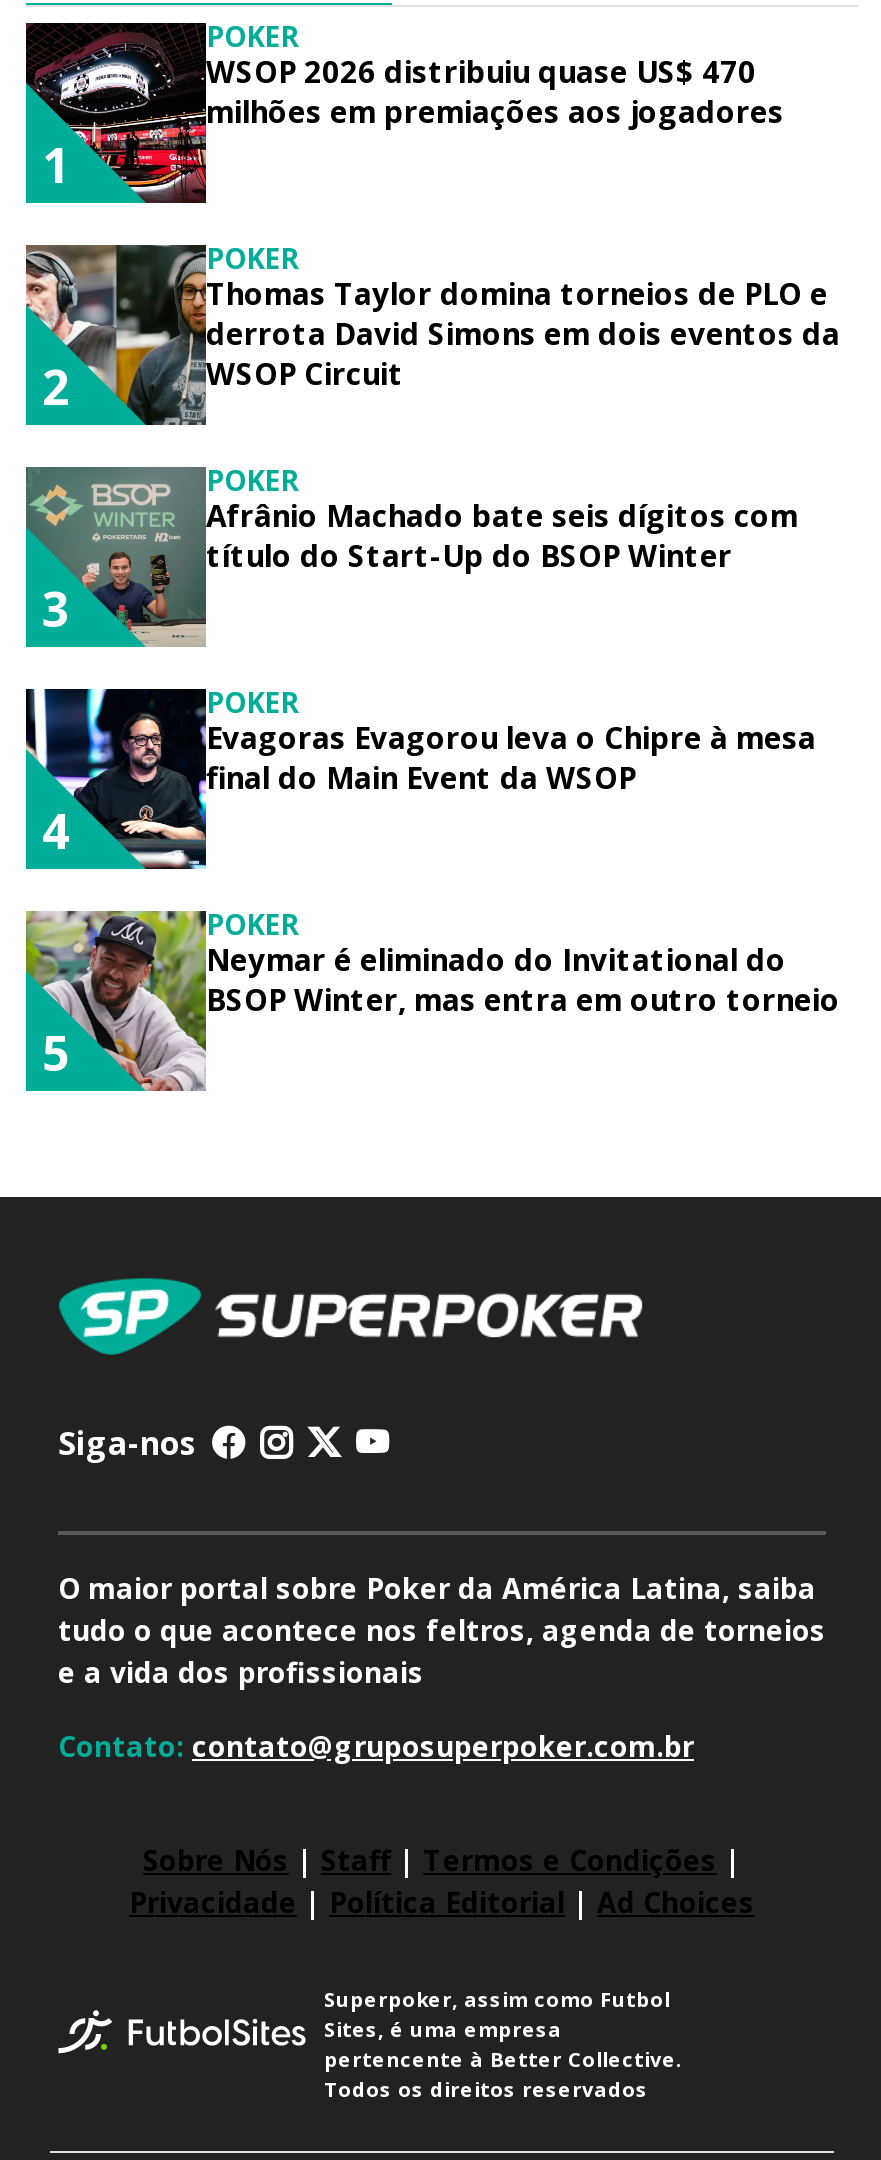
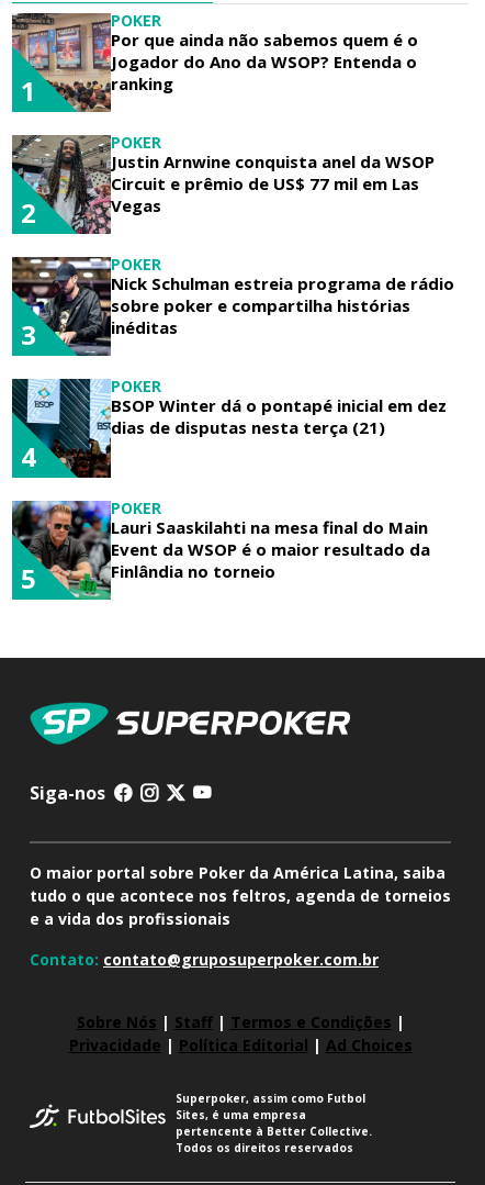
- [image]
- WSOP 2026 distribuiu quase US$ 470
- milhões em premiações aos jogadores
+ [image]
+ Por que ainda não sabemos quem é o
+ Jogador do Ano da WSOP? Entenda o
+ ranking

- [image]
- Thomas Taylor domina torneios de PLO e
- derrota David Simons em dois eventos da
- WSOP Circuit
+ [image]
+ Justin Arnwine conquista anel da WSOP
+ Circuit e prêmio de US$ 77 mil em Las
+ Vegas

- [image]
- Afrânio Machado bate seis dígitos com
- título do Start-Up do BSOP Winter
+ [image]
+ Nick Schulman estreia programa de rádio
+ sobre poker e compartilha histórias
+ inéditas

- [image]
- Evagoras Evagorou leva o Chipre à mesa
- final do Main Event da WSOP
+ [image]
+ BSOP Winter dá o pontapé inicial em dez
+ dias de disputas nesta terça (21)

- [image]
- Neymar é eliminado do Invitational do
- BSOP Winter, mas entra em outro torneio
+ [image]
+ Lauri Saaskilahti na mesa final do Main
+ Event da WSOP é o maior resultado da
+ Finlândia no torneio
